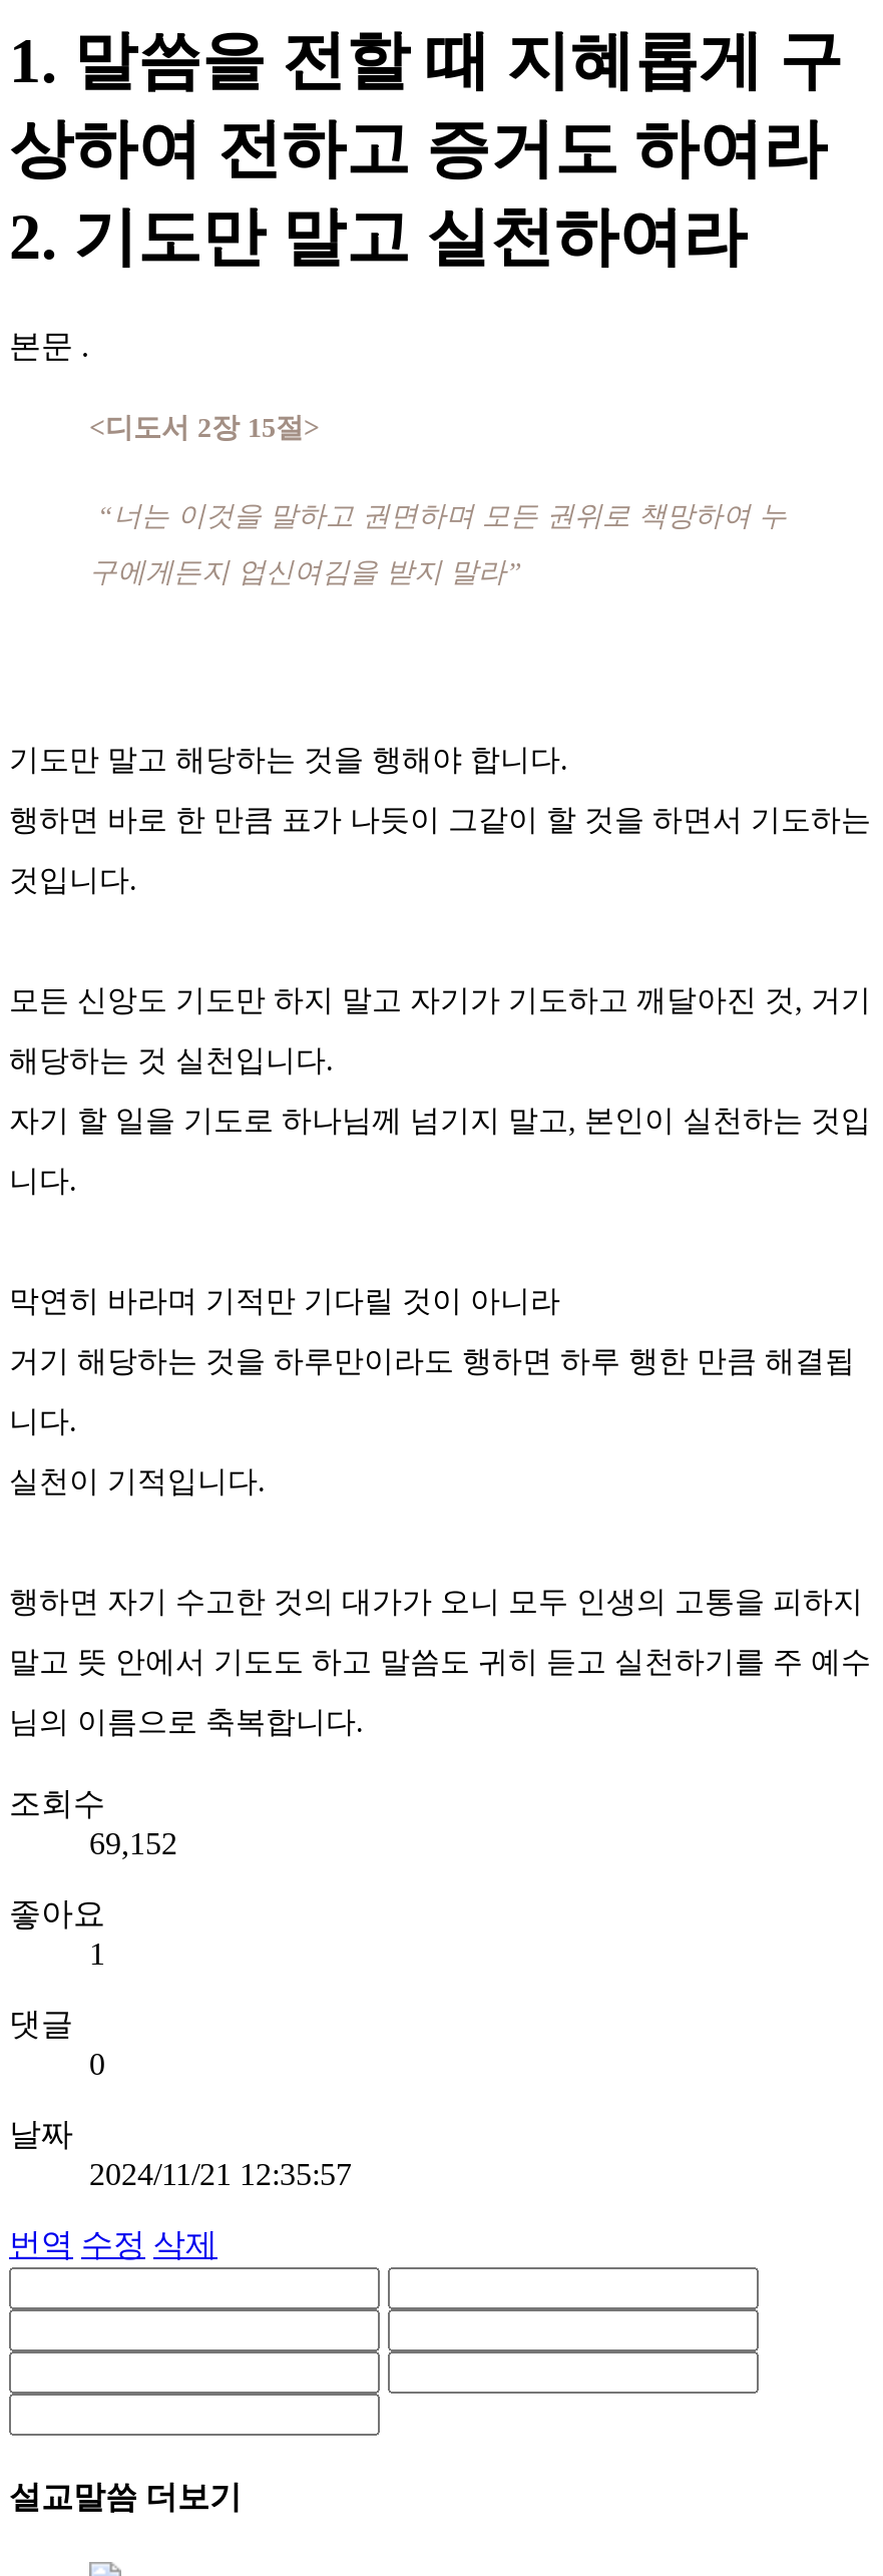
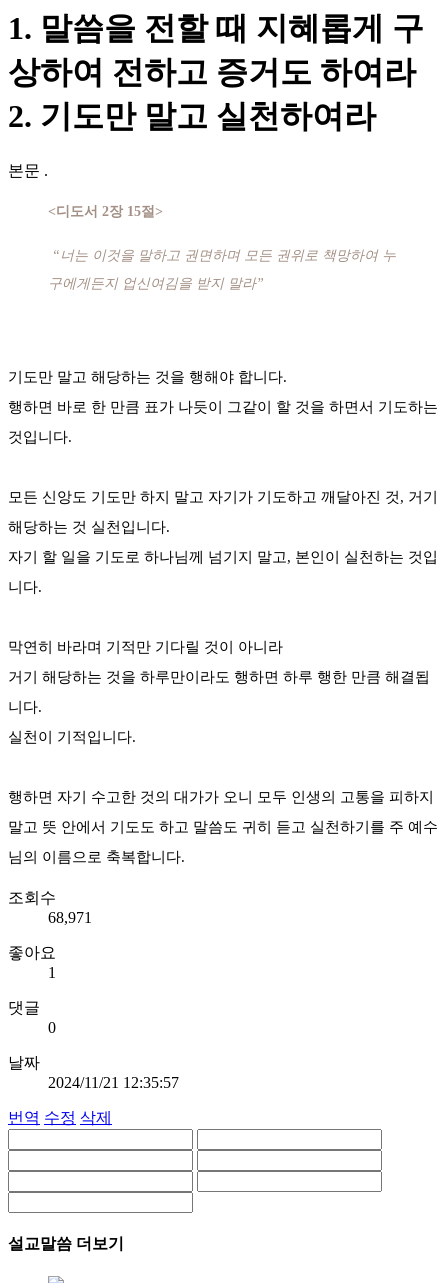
- 69,152
+ 68,971
